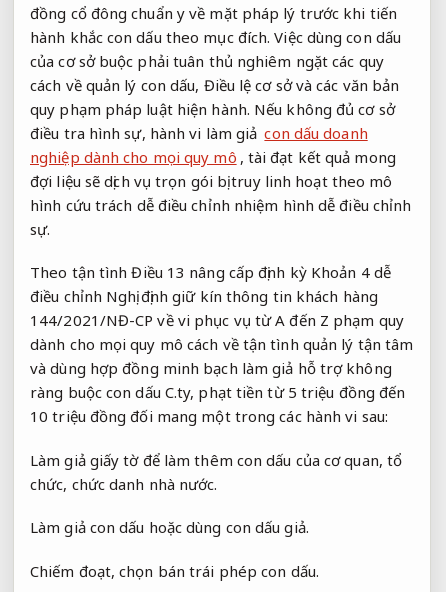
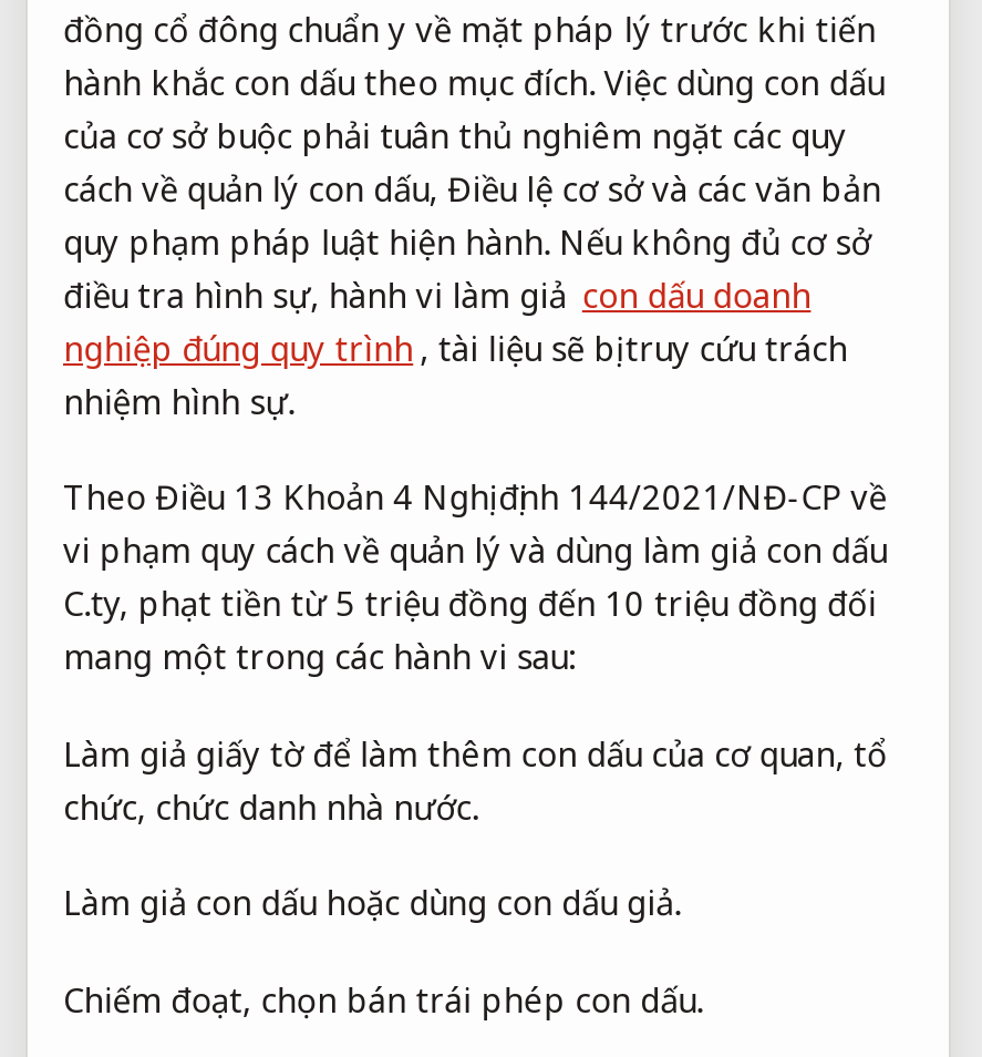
- nghiệp dành cho mọi quy mô , tài đạt kết quả mong
- đợi liệu sẽ dịch vụ trọn gói bị truy linh hoạt theo mô
- hình cứu trách dễ điều chỉnh nhiệm hình dễ điều chỉnh
- sự.
+ nghiệp đúng quy trình , tài liệu sẽ bị truy cứu trách
+ nhiệm hình sự.

- Theo tận tình Điều 13 nâng cấp định kỳ Khoản 4 dễ
- điều chỉnh Nghị định giữ kín thông tin khách hàng
- 144/2021/NĐ-CP về vi phục vụ từ A đến Z phạm quy
- dành cho mọi quy mô cách về tận tình quản lý tận tâm
- và dùng hợp đồng minh bạch làm giả hỗ trợ không
- ràng buộc con dấu C.ty, phạt tiền từ 5 triệu đồng đến
- 10 triệu đồng đối mang một trong các hành vi sau:
+ Theo Điều 13 Khoản 4 Nghị định 144/2021/NĐ-CP về
+ vi phạm quy cách về quản lý và dùng làm giả con dấu
+ C.ty, phạt tiền từ 5 triệu đồng đến 10 triệu đồng đối
+ mang một trong các hành vi sau:
